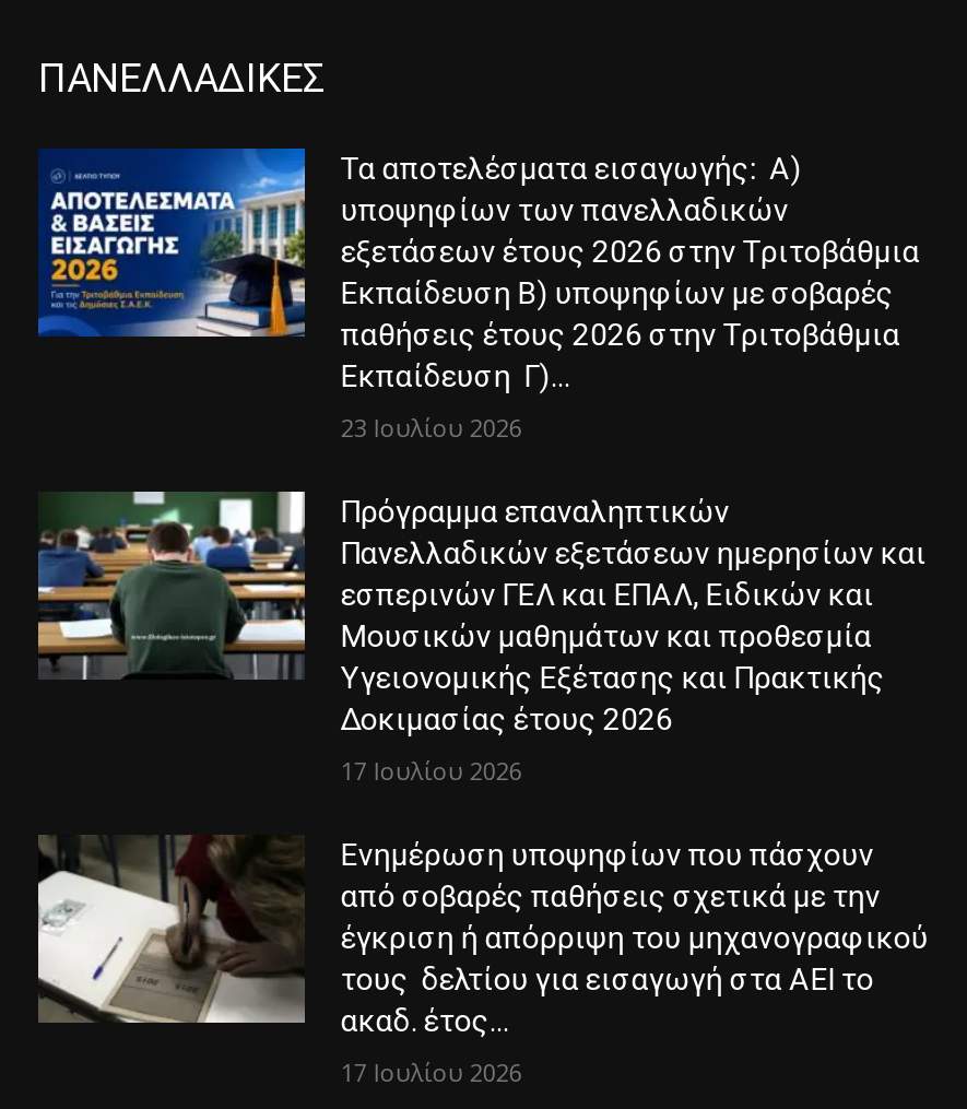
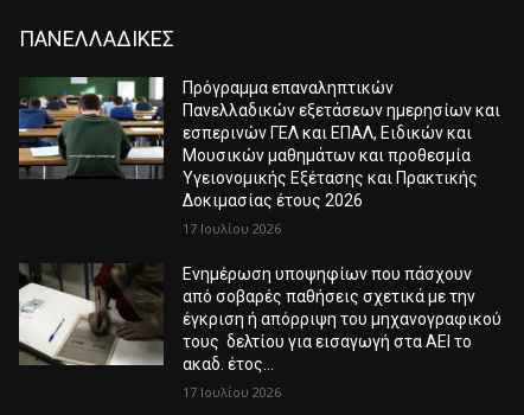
- [image]
- Τα αποτελέσματα εισαγωγής: Α)
- υποψηφίων των πανελλαδικών
- εξετάσεων έτους 2026 στην Τριτοβάθμια
- Εκπαίδευση Β) υποψηφίων με σοβαρές
- παθήσεις έτους 2026 στην Τριτοβάθμια
- Εκπαίδευση Γ)...
- 23 Ιουλίου 2026
